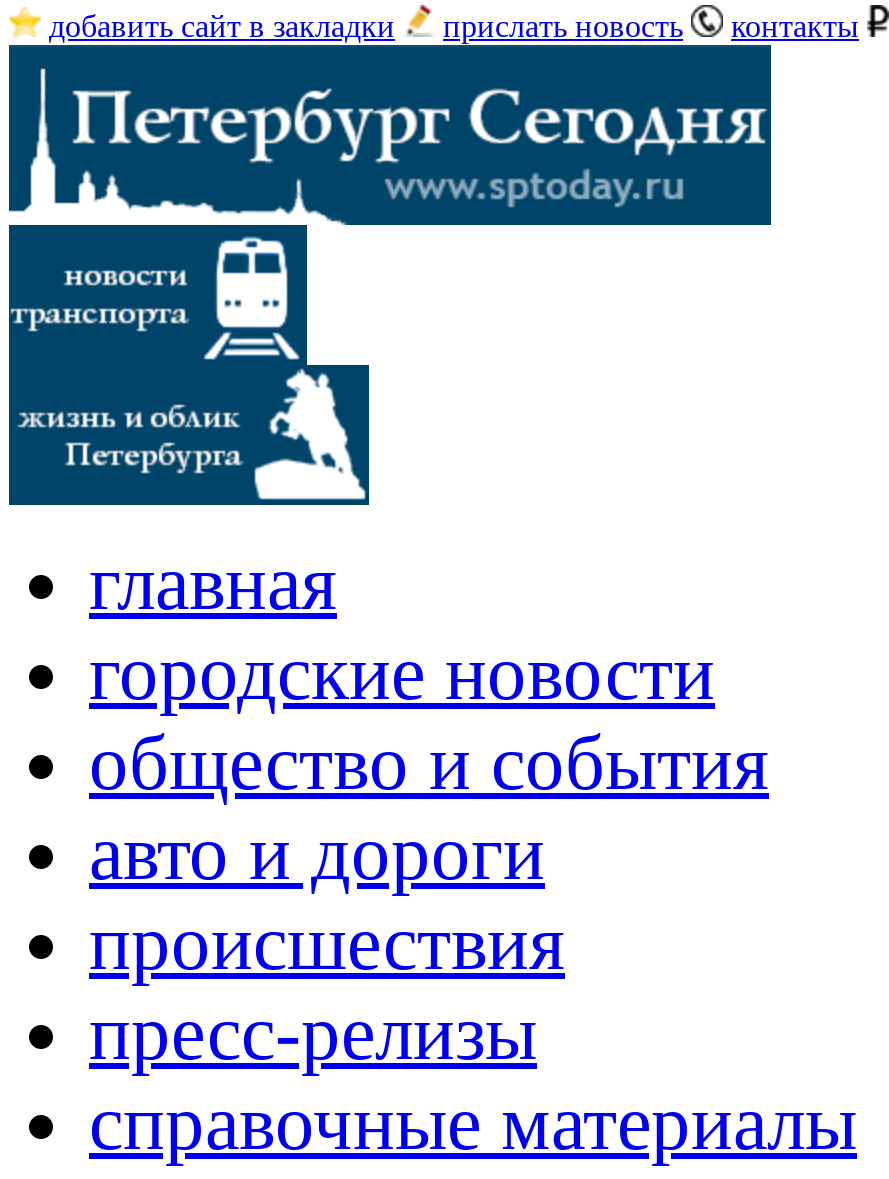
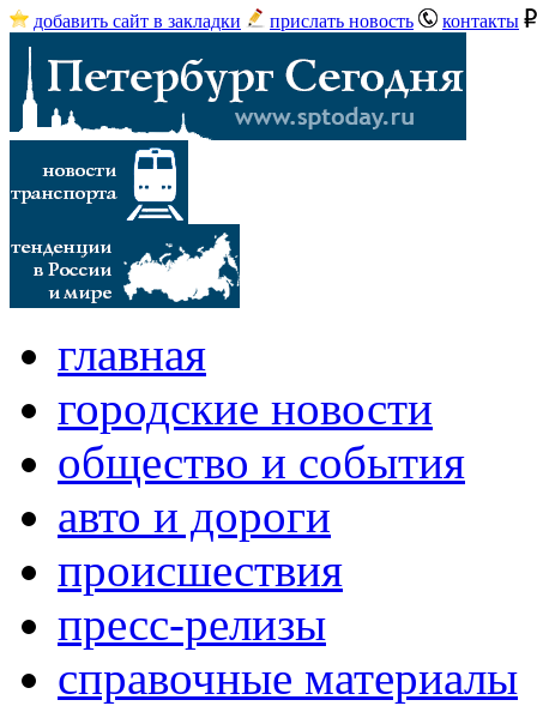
- [image]
+ [image]
